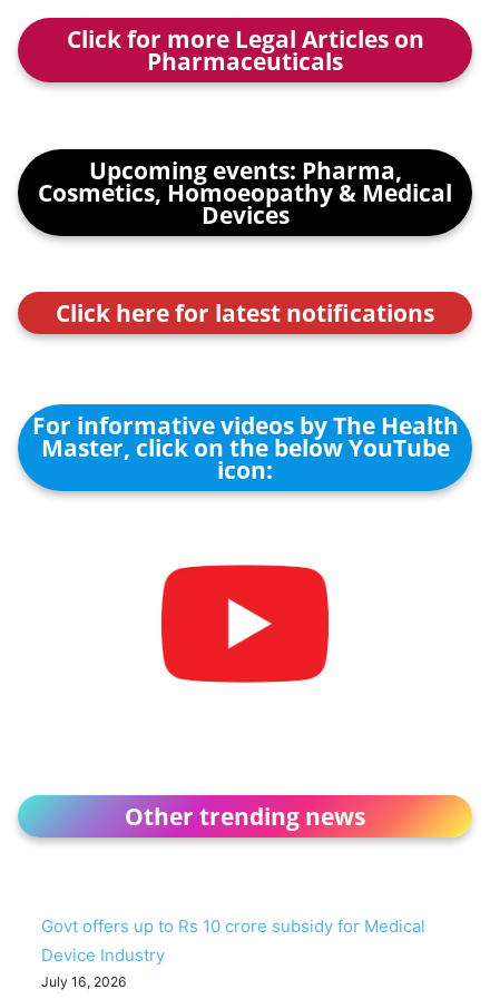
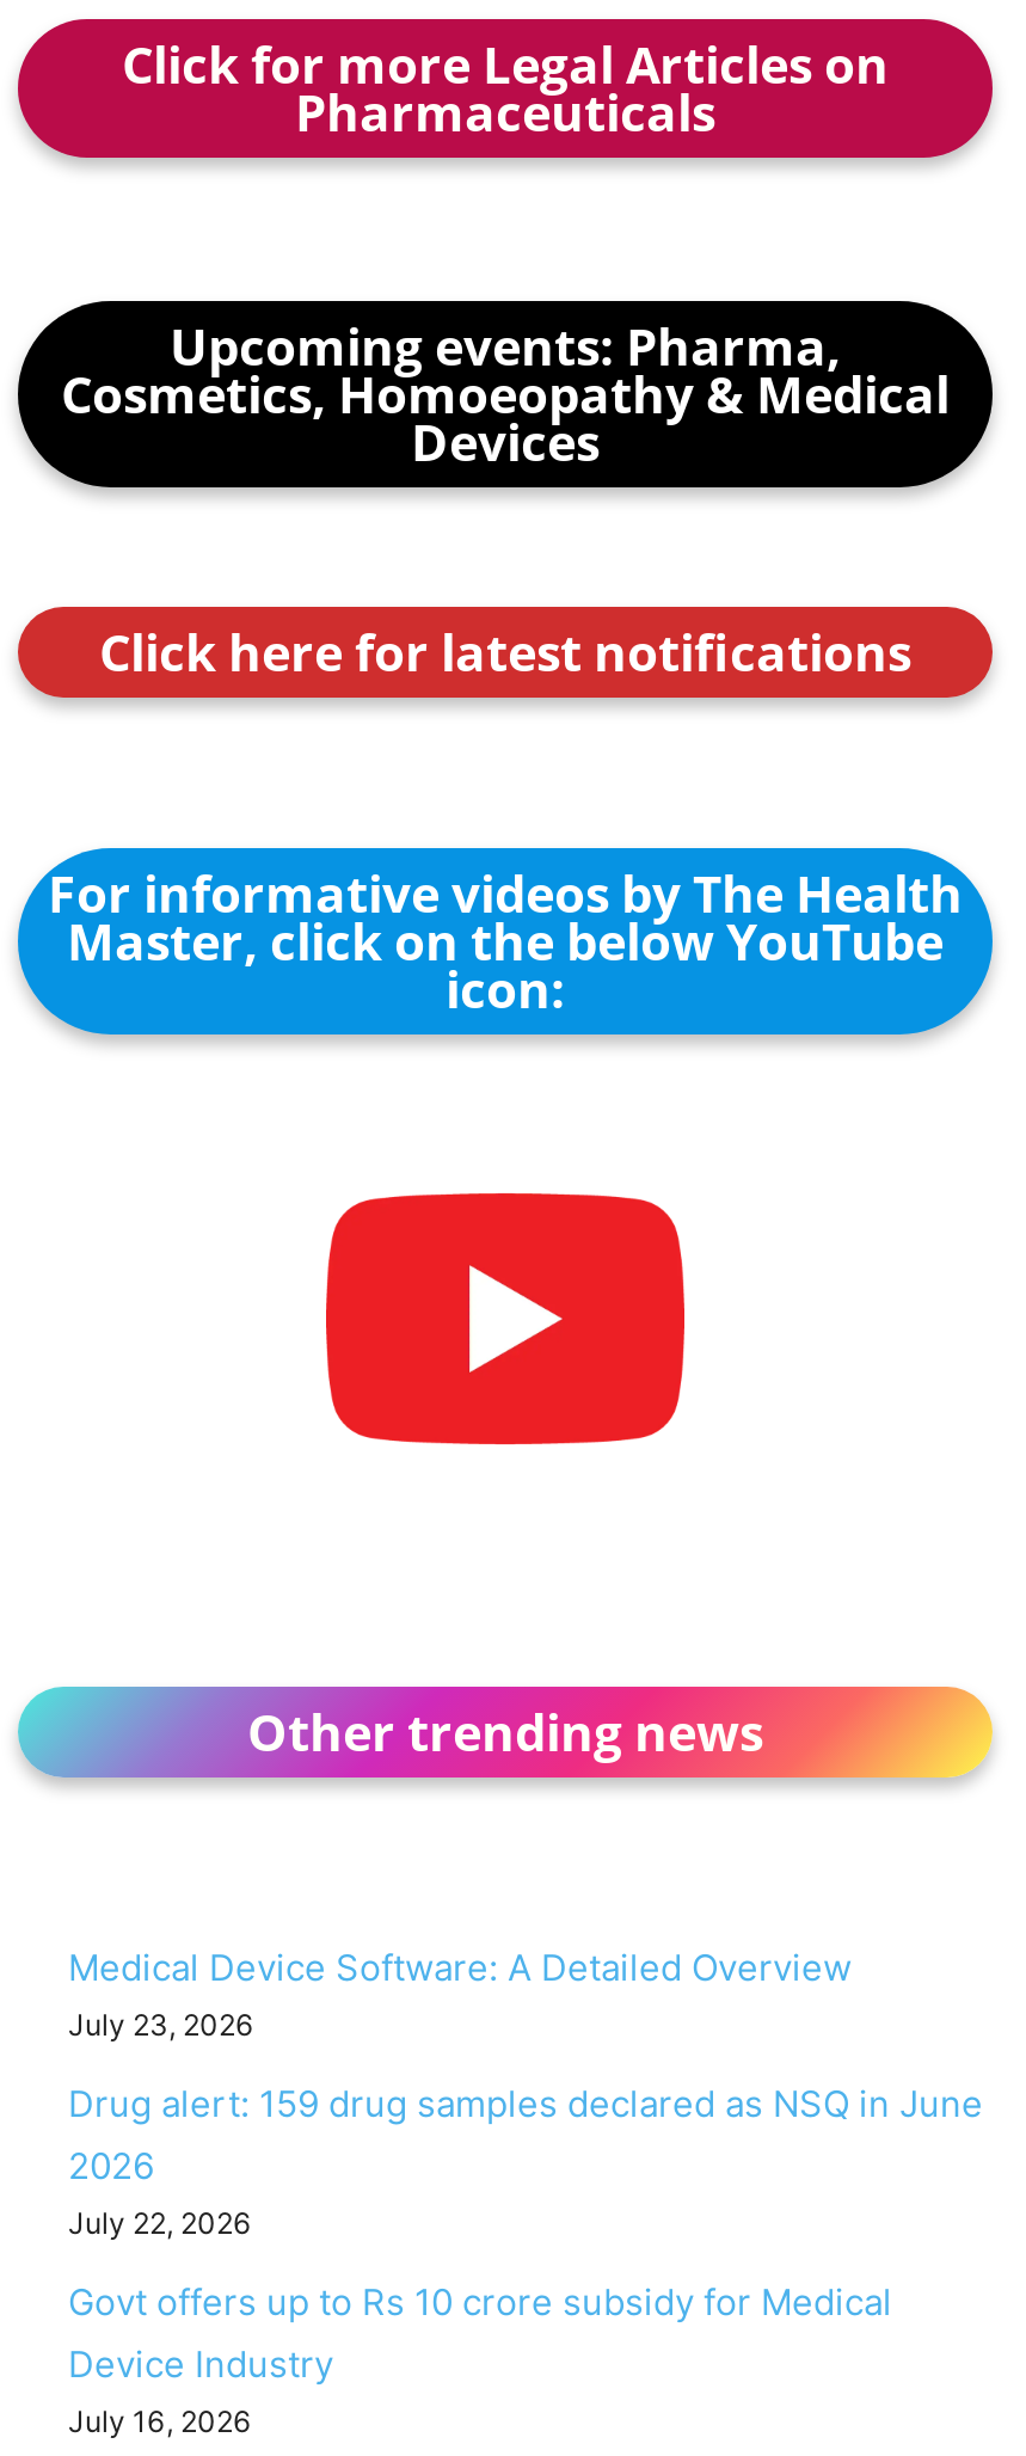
+ Medical Device Software: A Detailed Overview
+ July 23, 2026
+ Drug alert: 159 drug samples declared as NSQ in June
+ 2026
+ July 22, 2026
